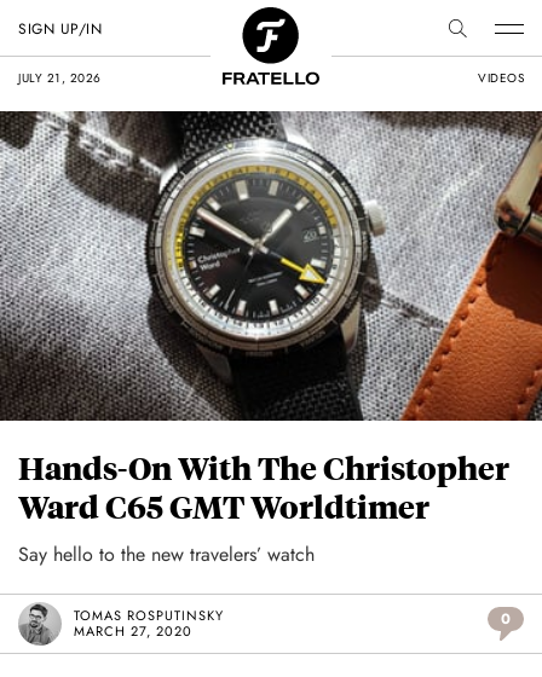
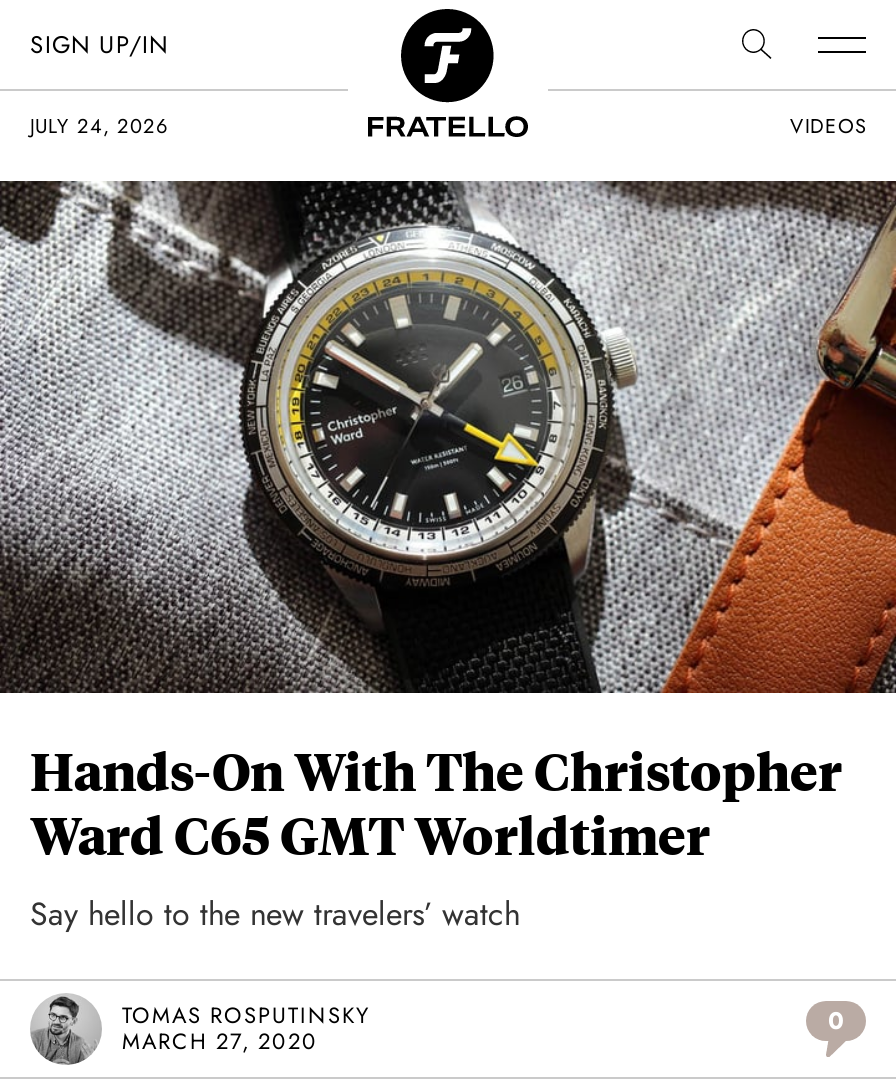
- JULY 21, 2026
+ JULY 24, 2026
